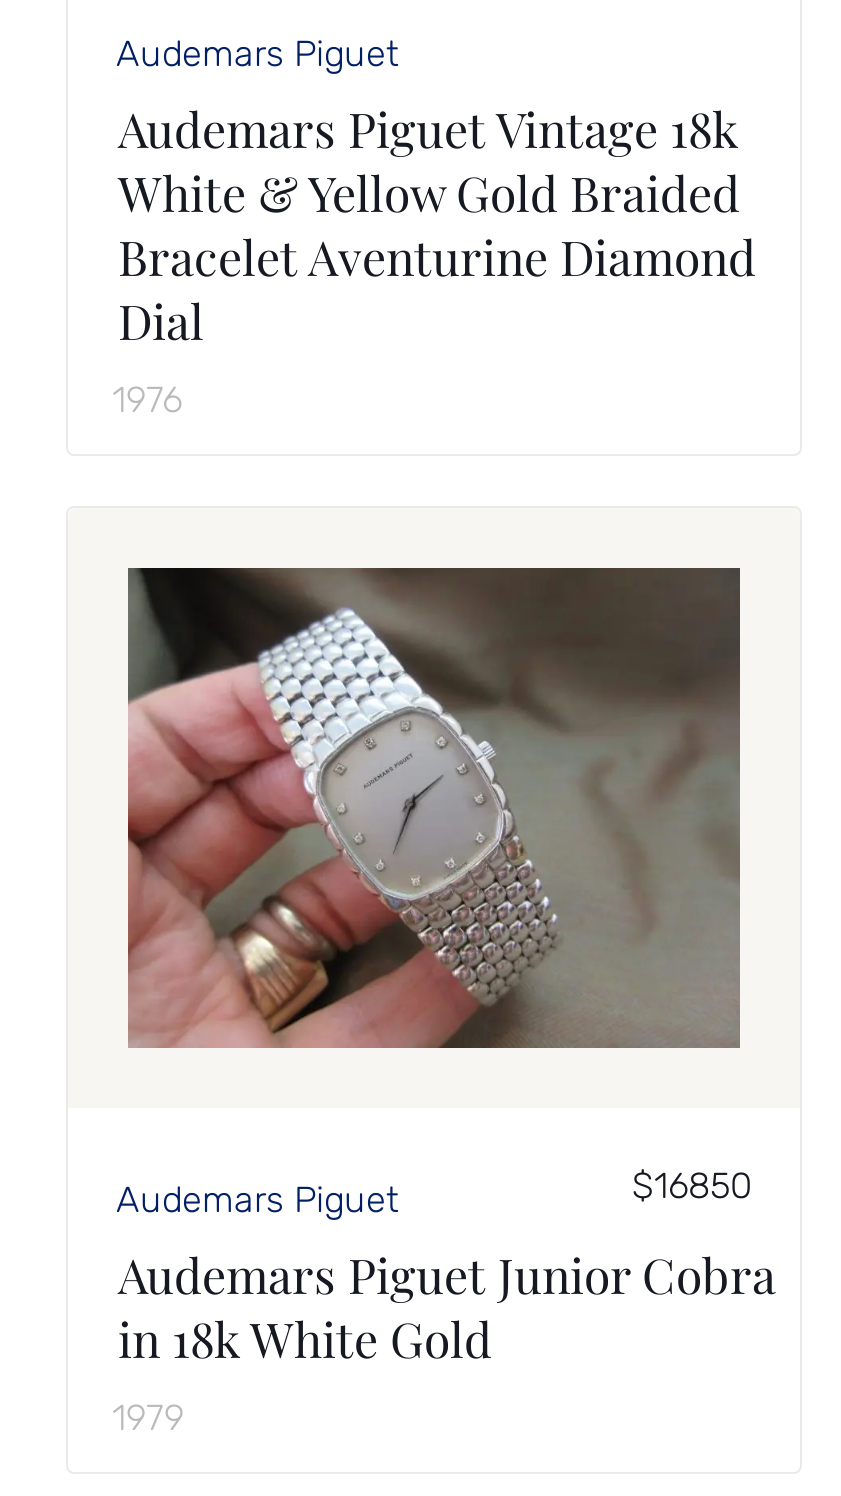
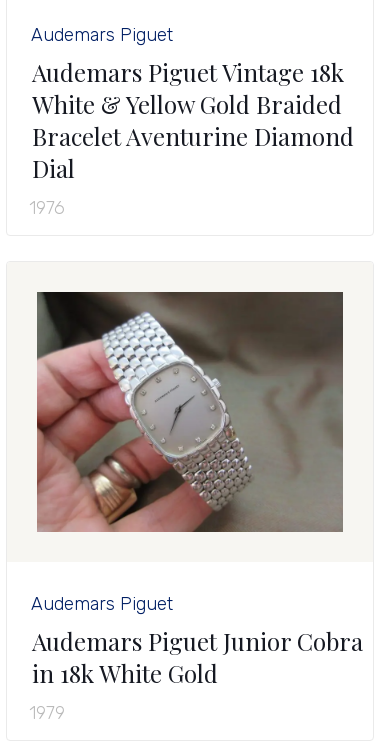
- $16850
